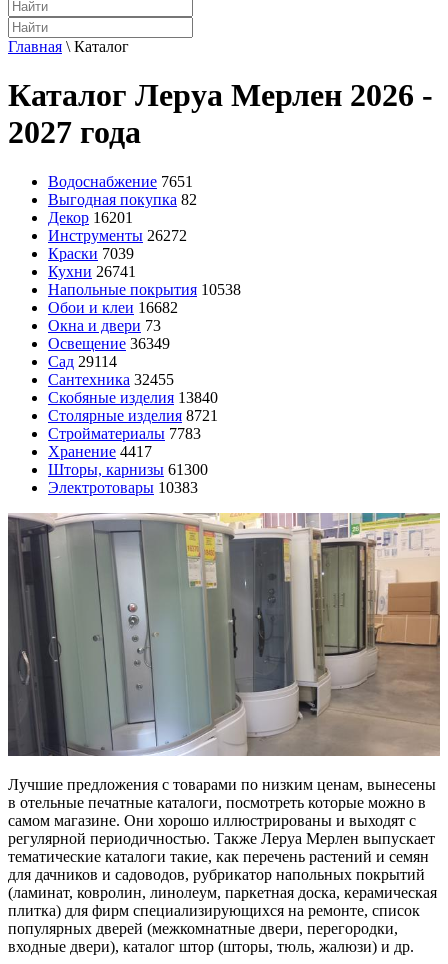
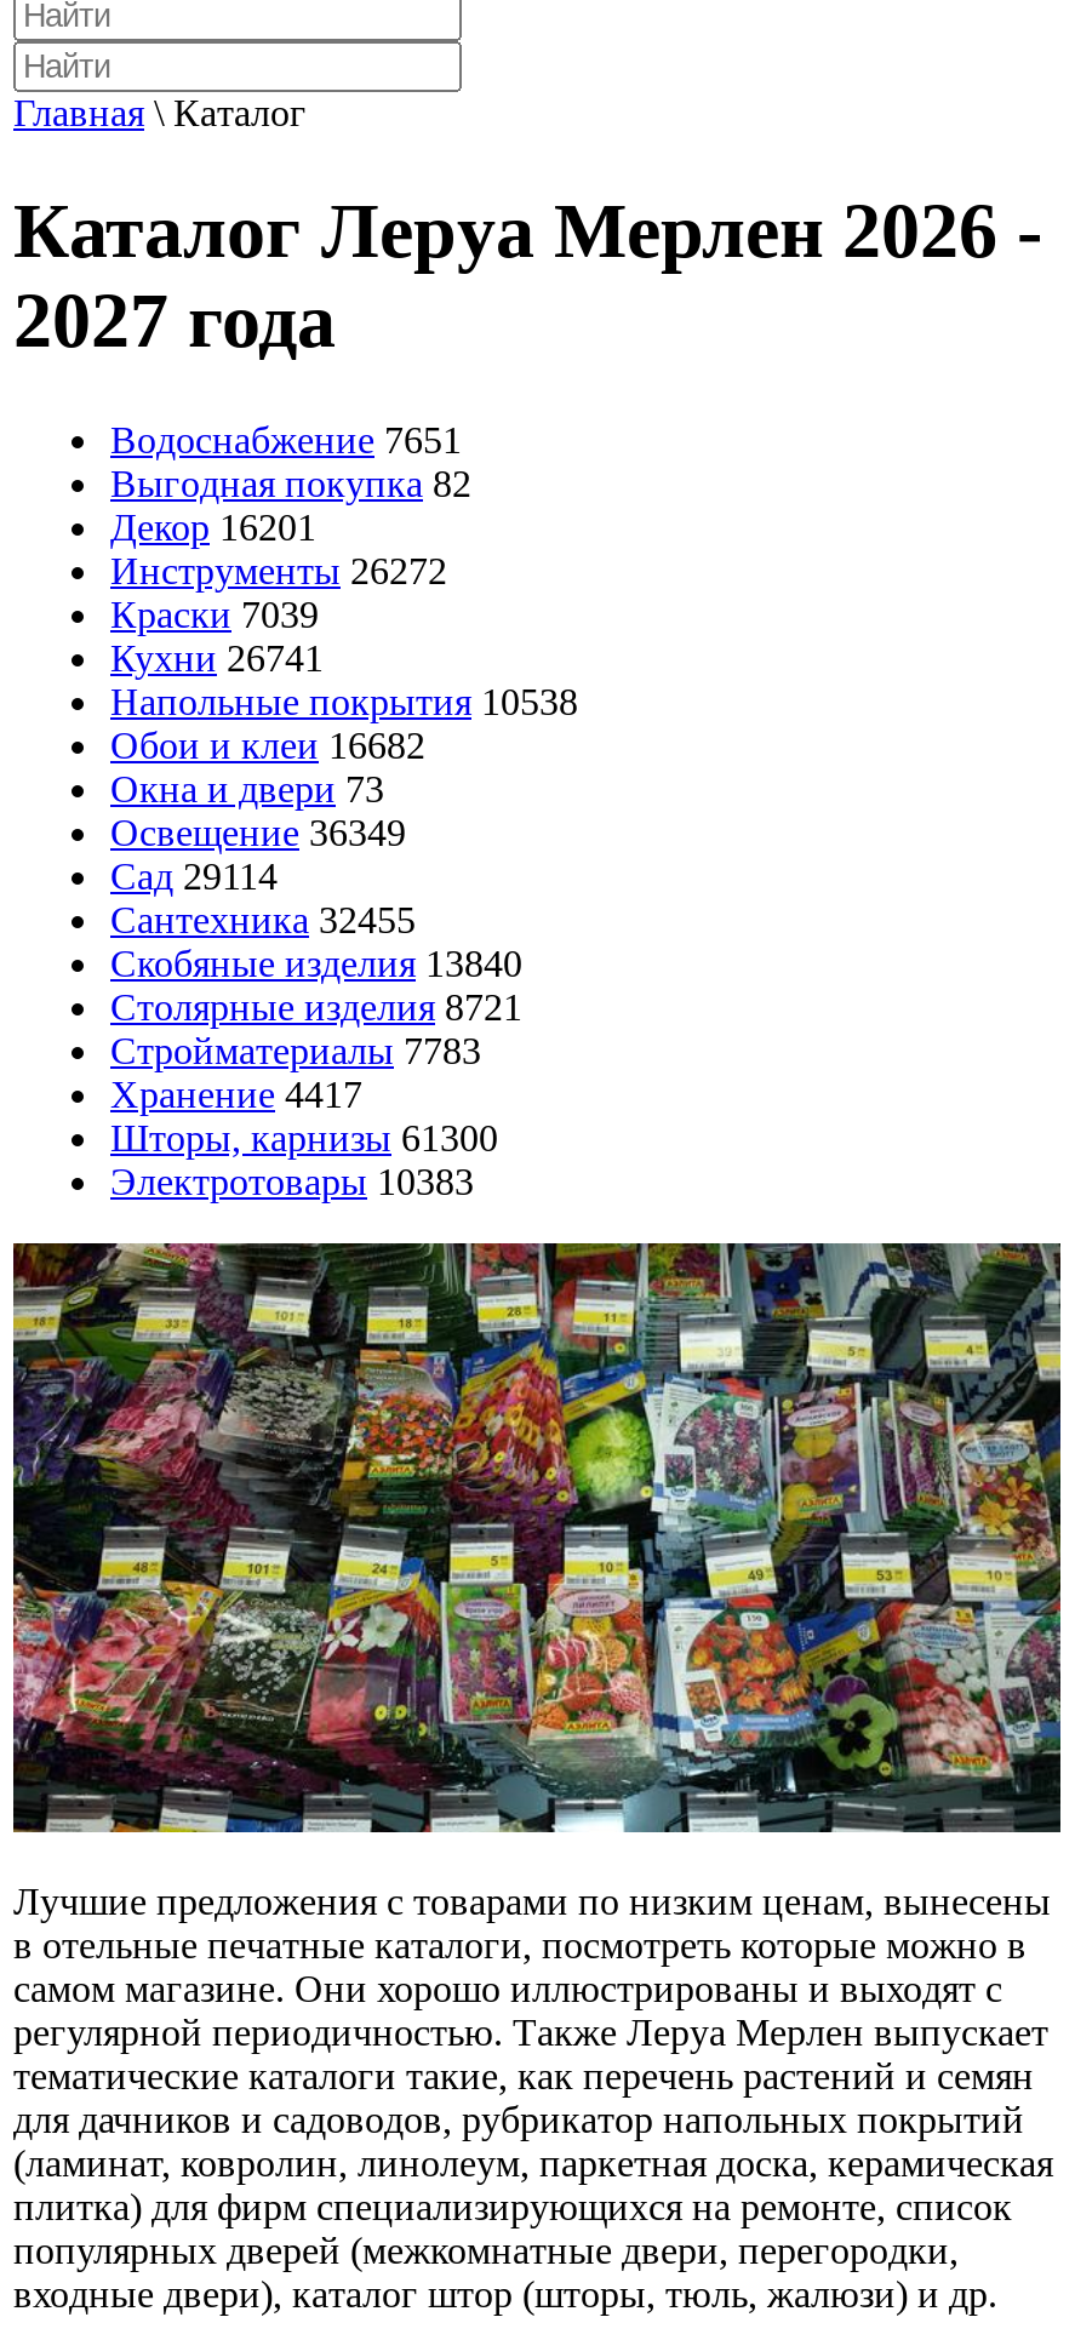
- [image]
+ [image]
